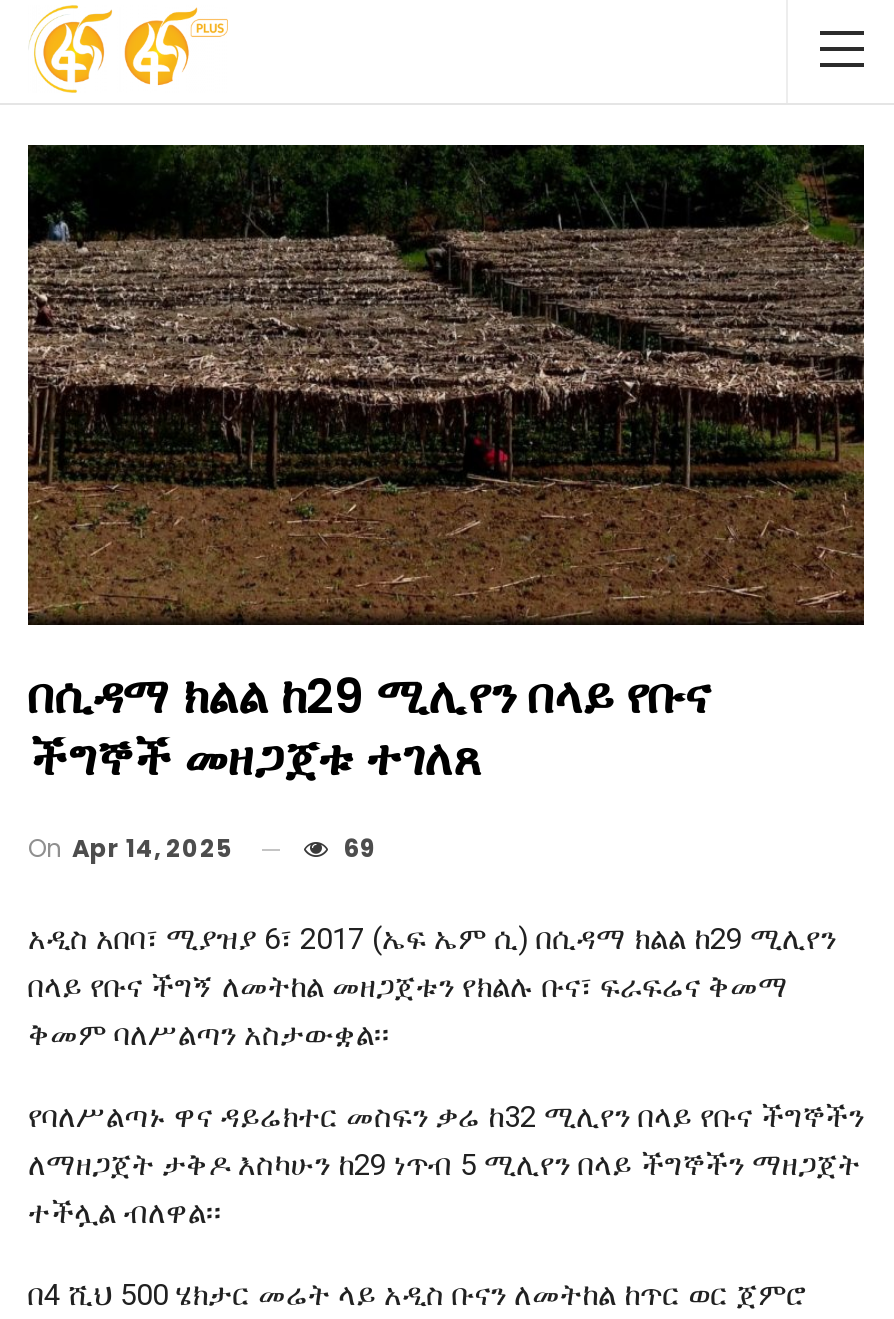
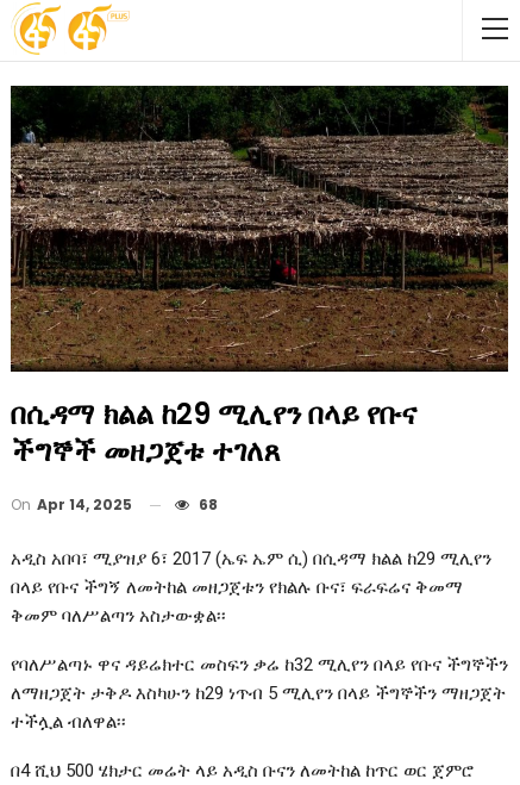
- 69
+ 68
